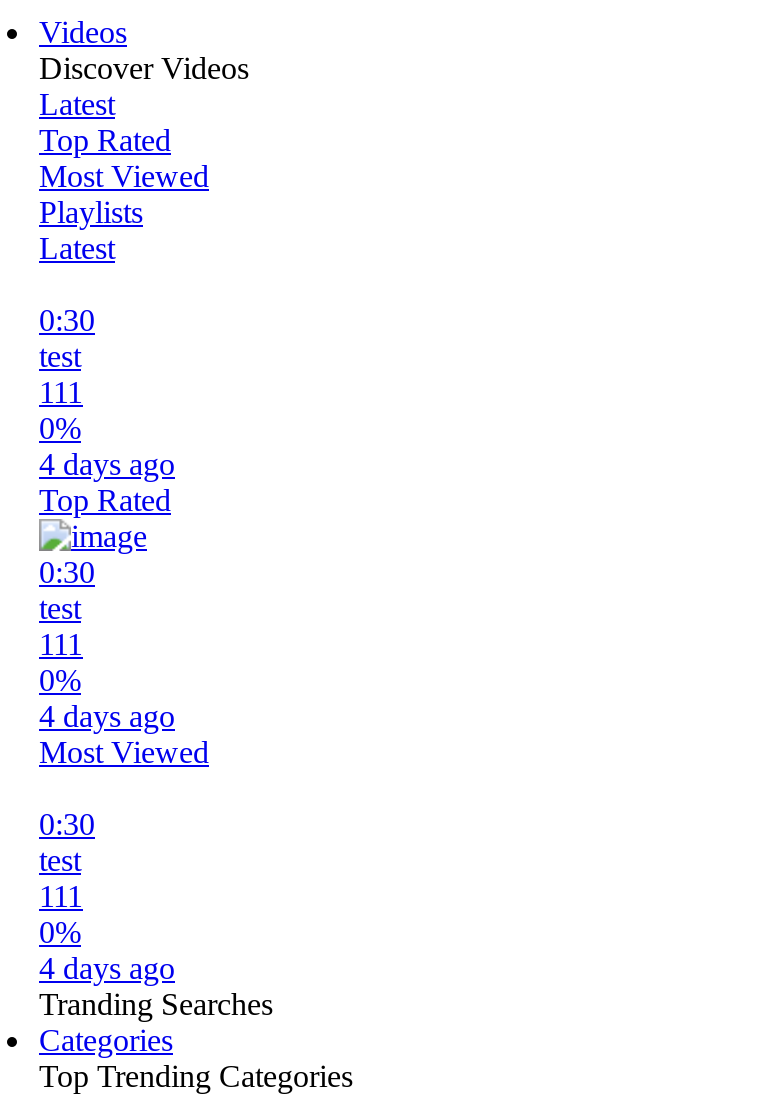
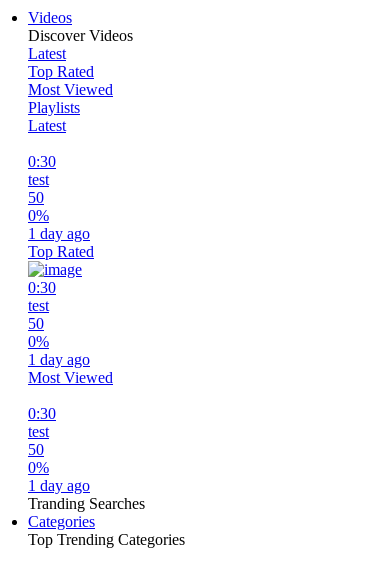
- 111
+ 50

- 4 days ago
+ 1 day ago

- 111
+ 50

- 4 days ago
+ 1 day ago

- 111
+ 50

- 4 days ago
+ 1 day ago
